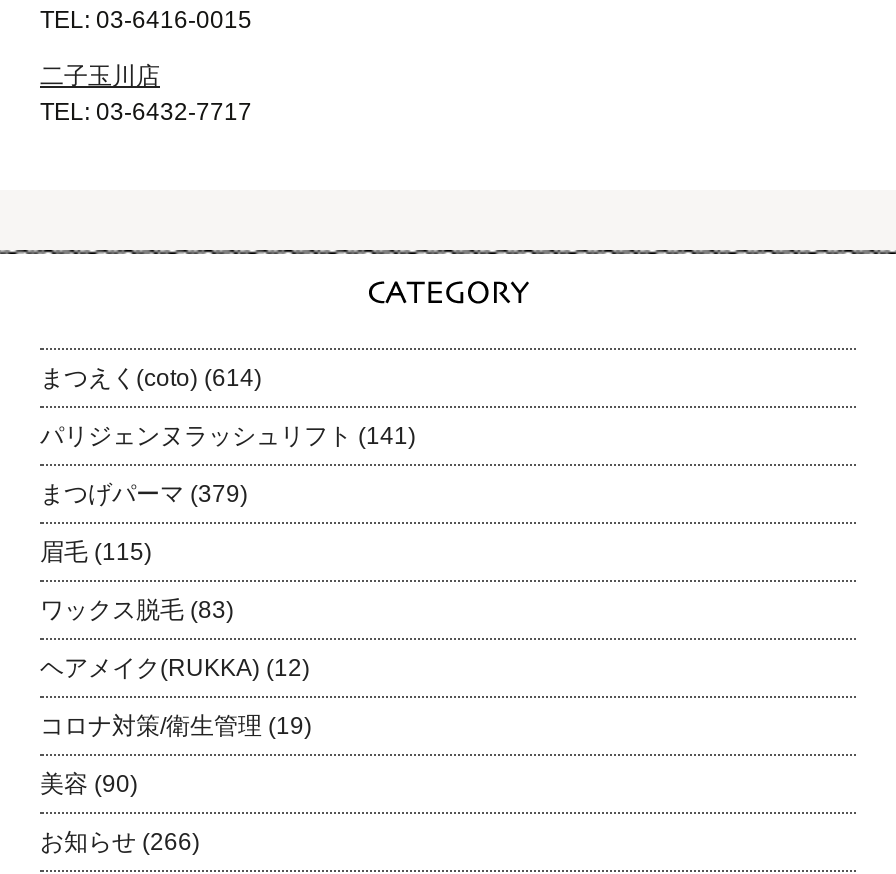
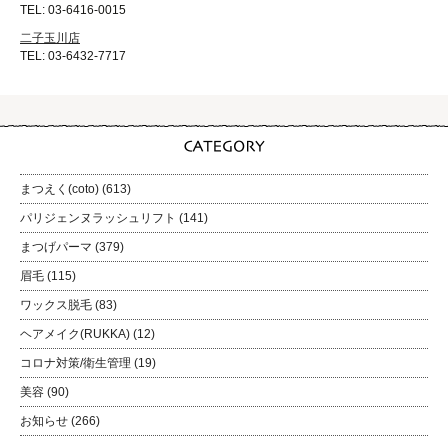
- まつえく(coto) (614)
+ まつえく(coto) (613)
